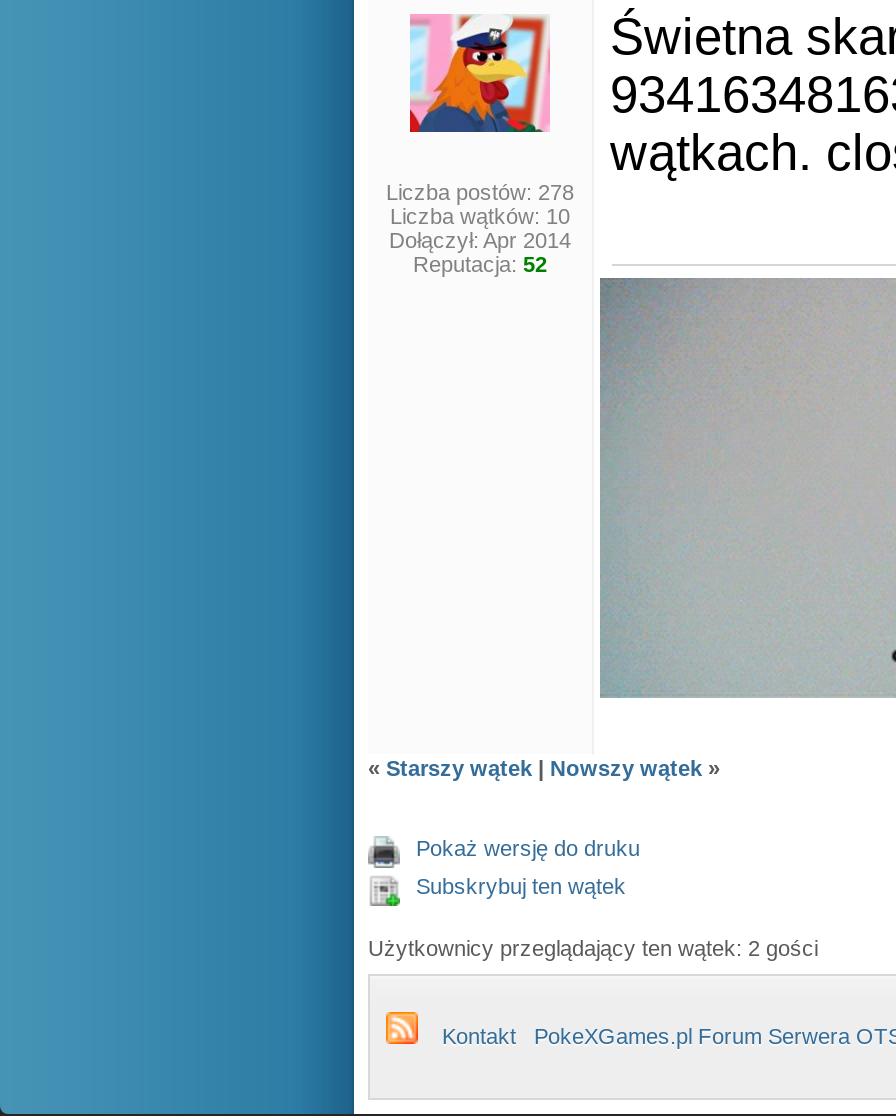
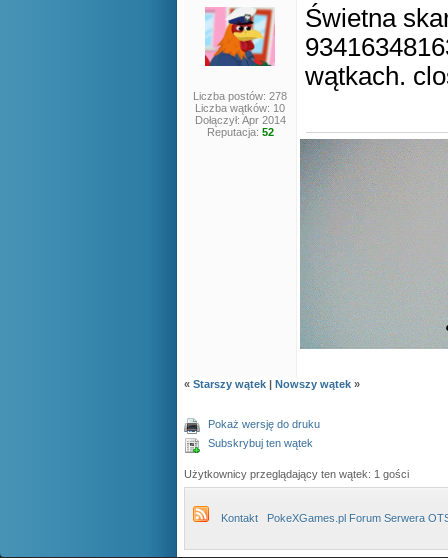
- Użytkownicy przeglądający ten wątek: 2 gości
+ Użytkownicy przeglądający ten wątek: 1 gości
